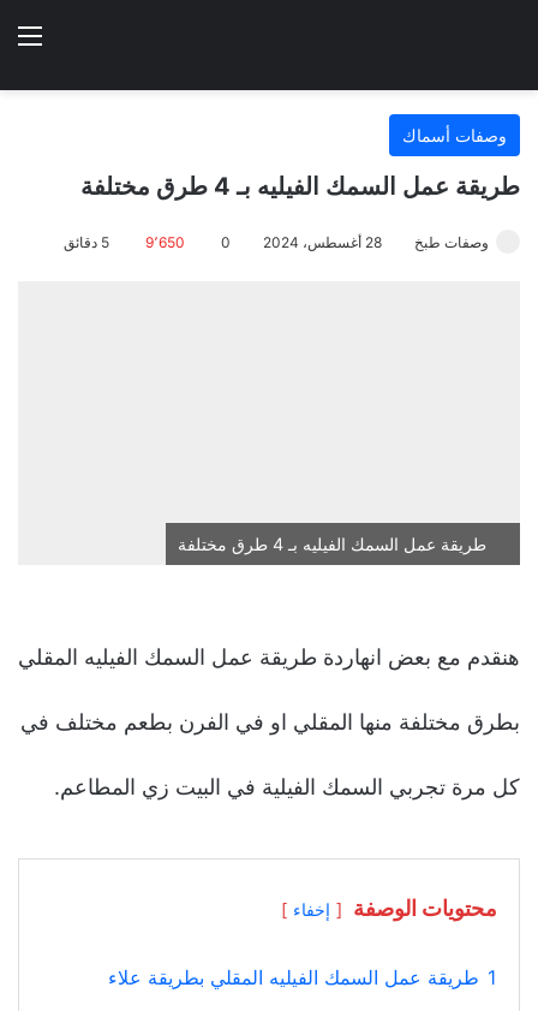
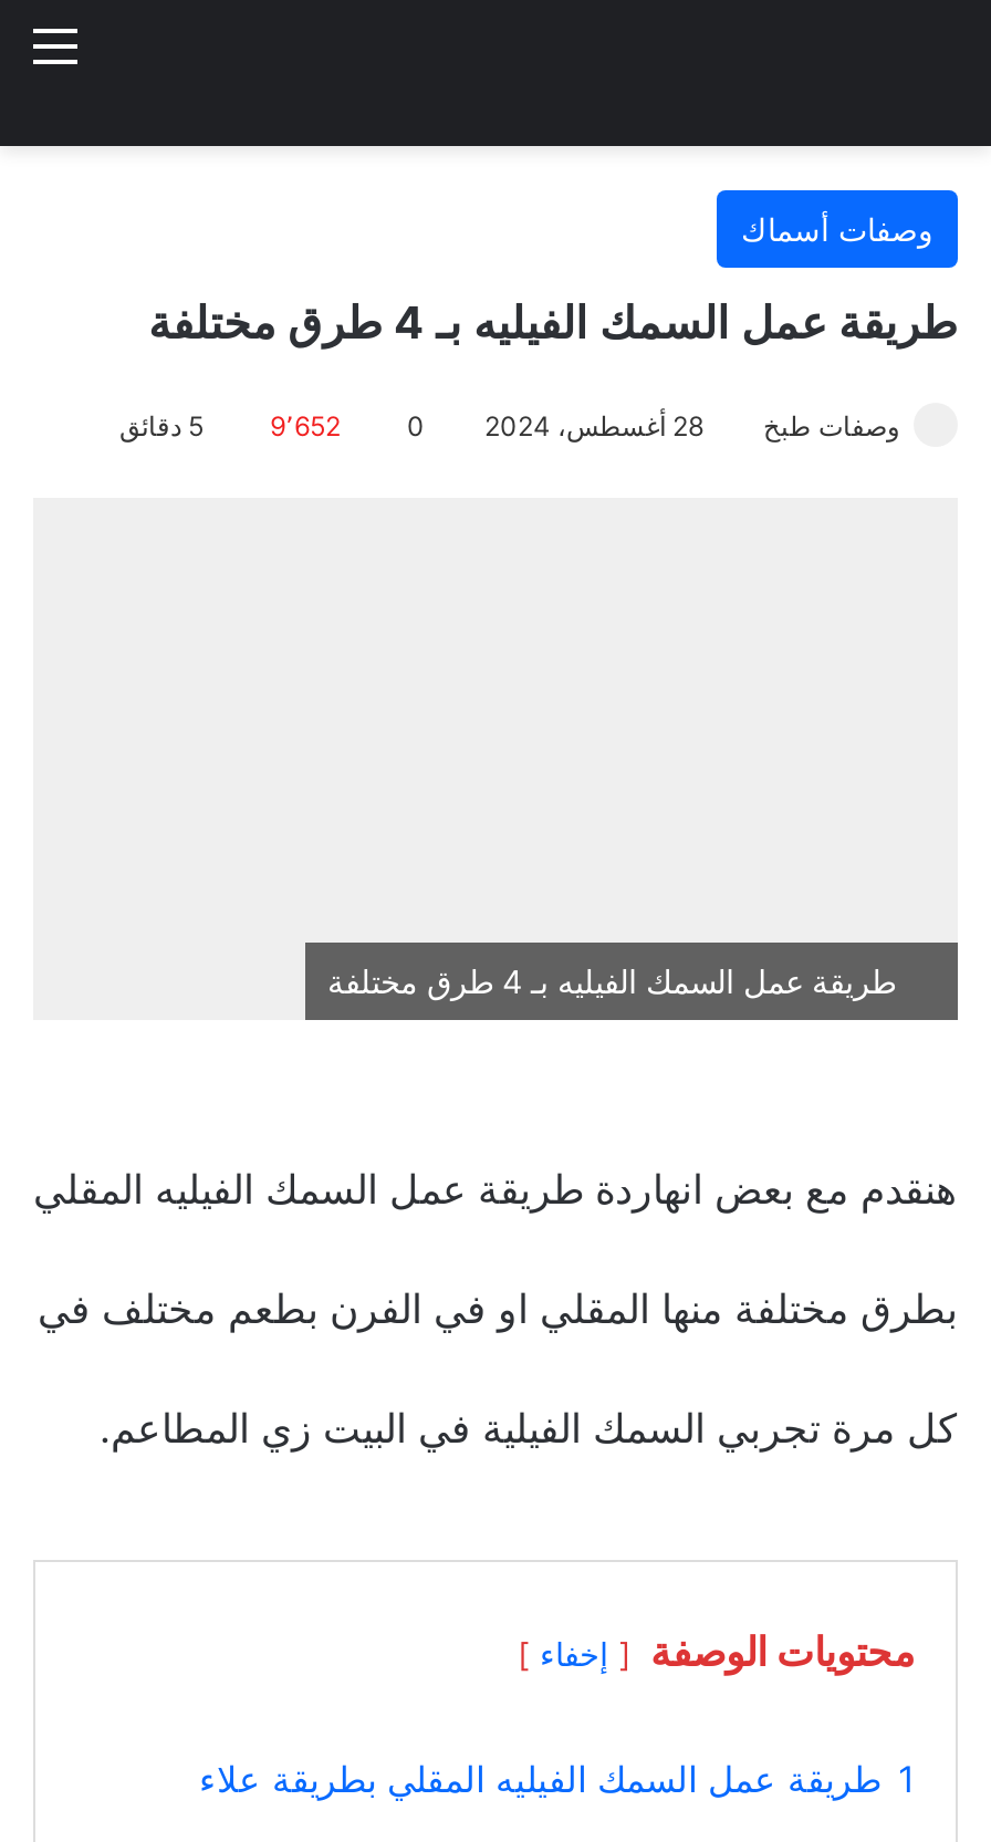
- 9٬650
+ 9٬652
